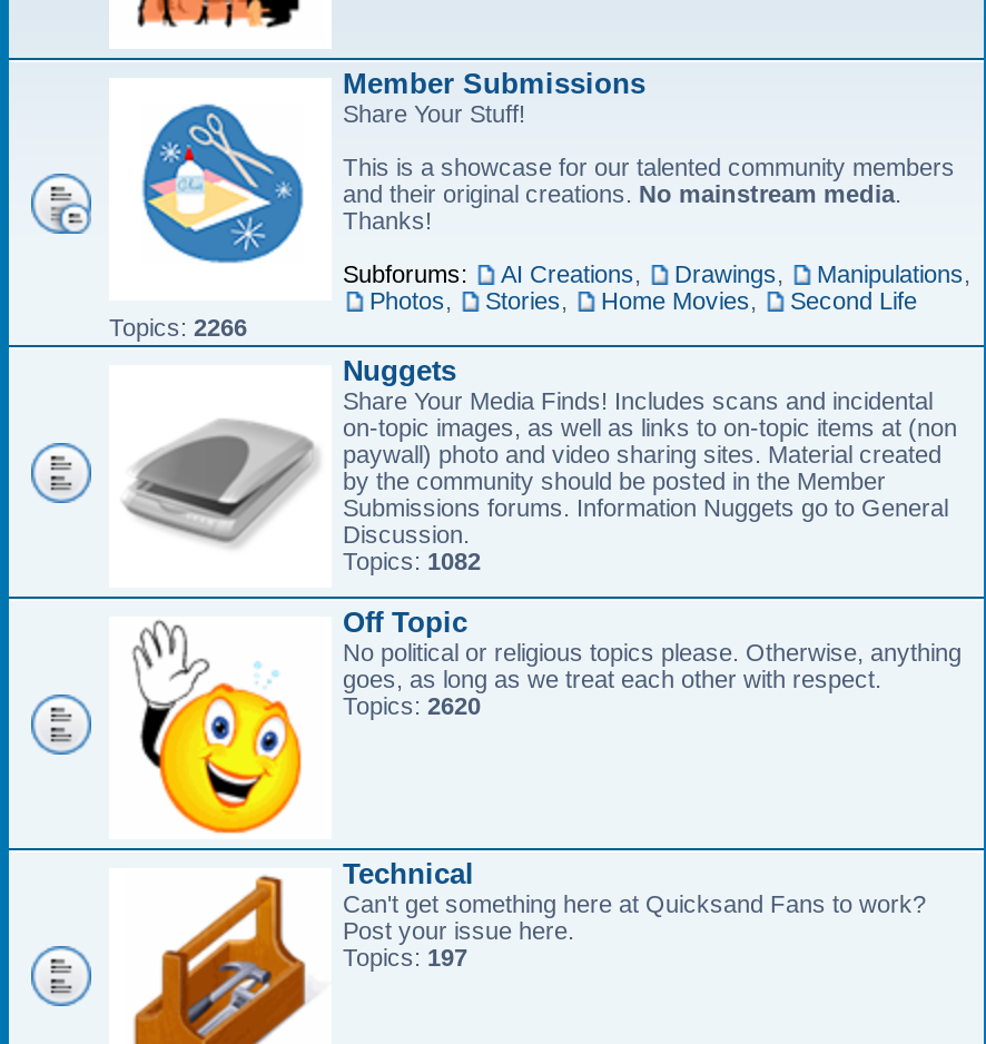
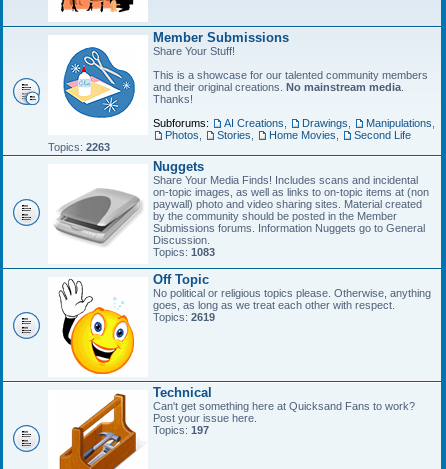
- Topics: 2266
+ Topics: 2263

- Topics: 1082
+ Topics: 1083

- Topics: 2620
+ Topics: 2619
